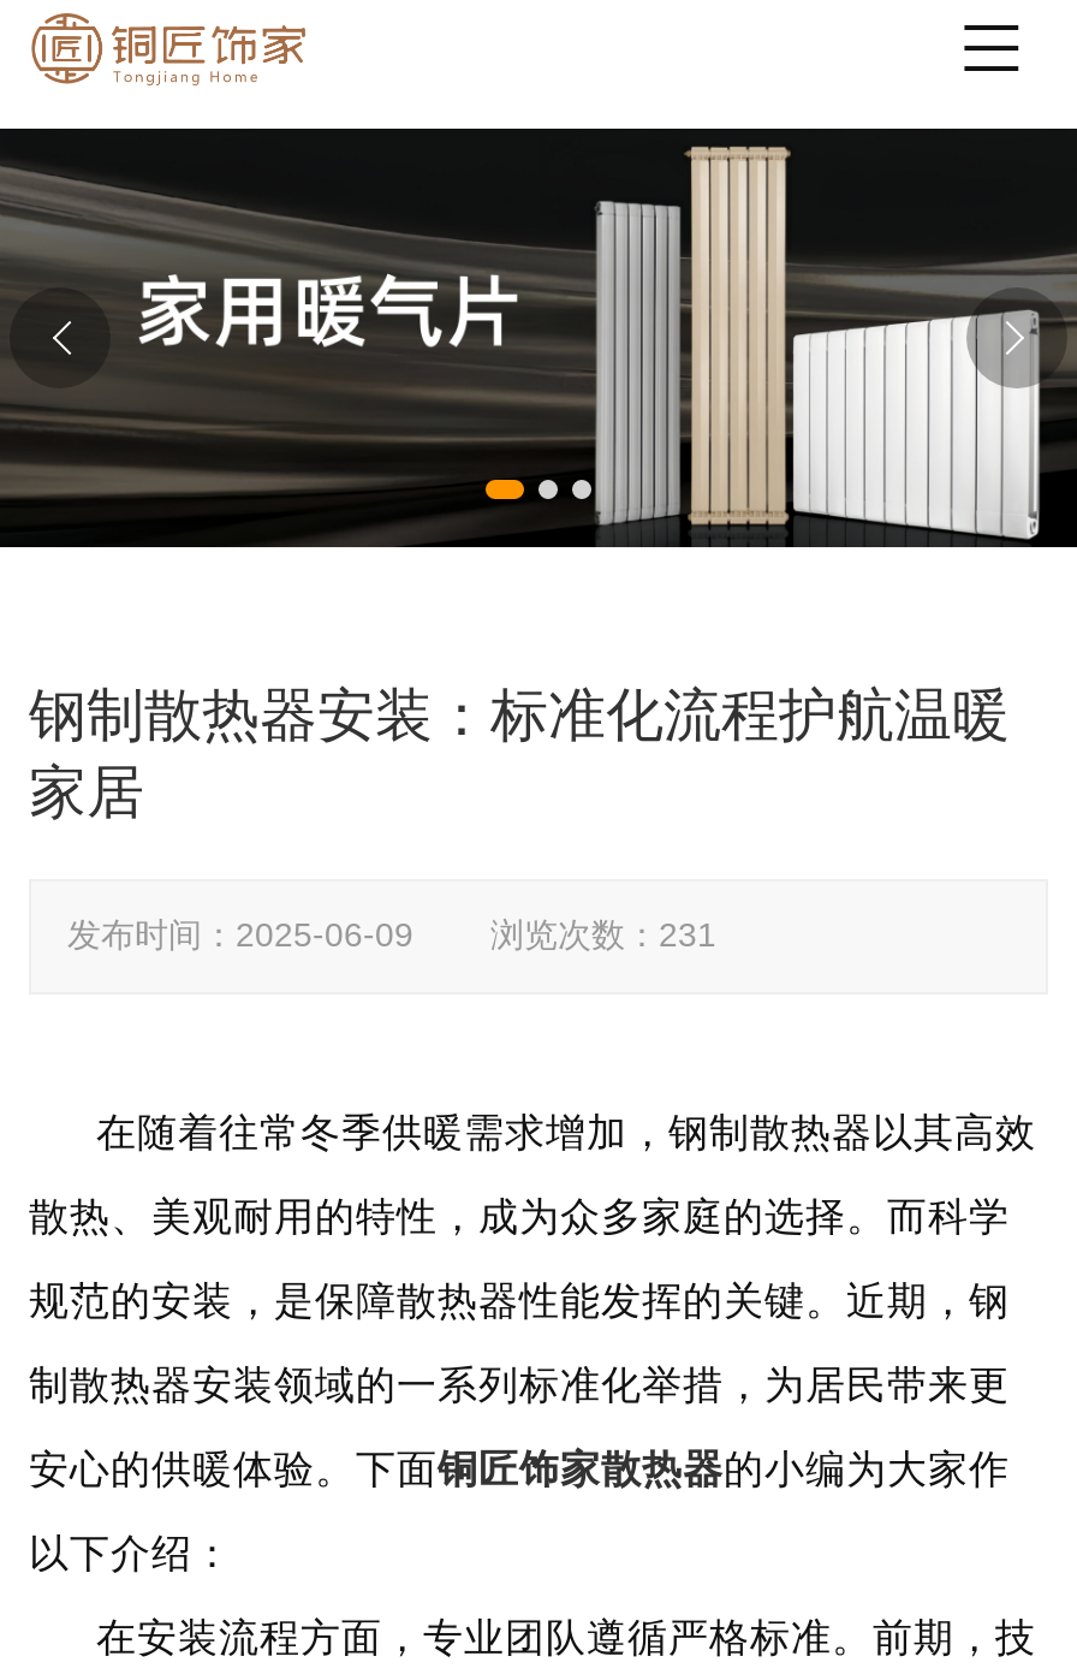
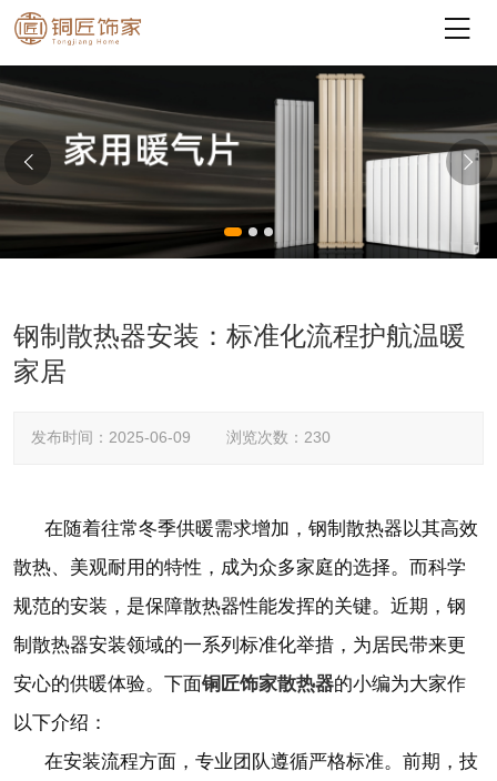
- 发布时间：2025-06-09 浏览次数：231
+ 发布时间：2025-06-09 浏览次数：230
